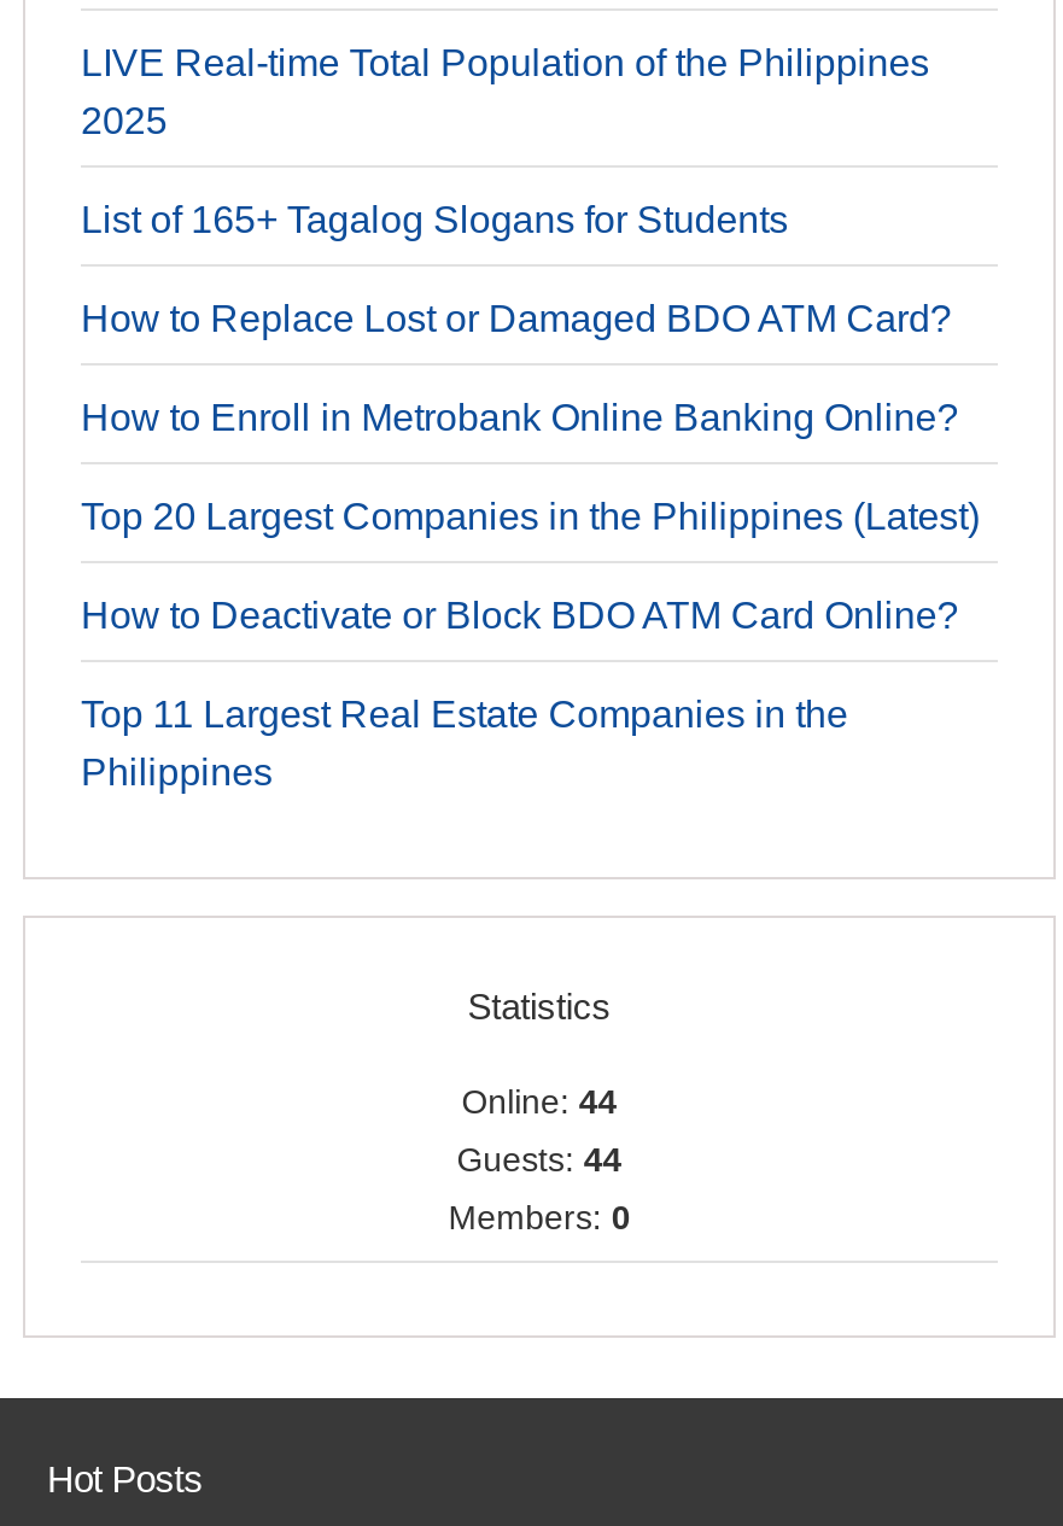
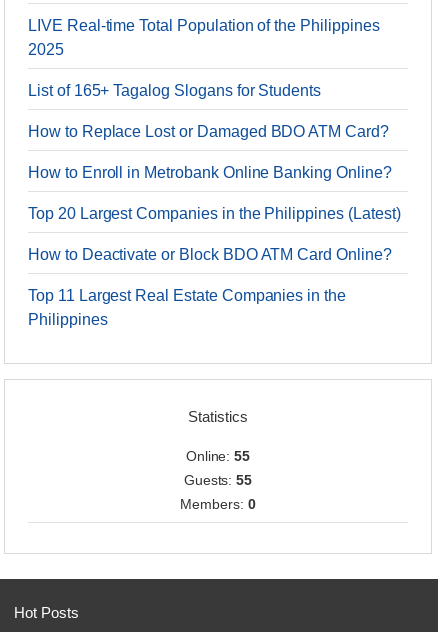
- Online: 44
+ Online: 55

- Guests: 44
+ Guests: 55
